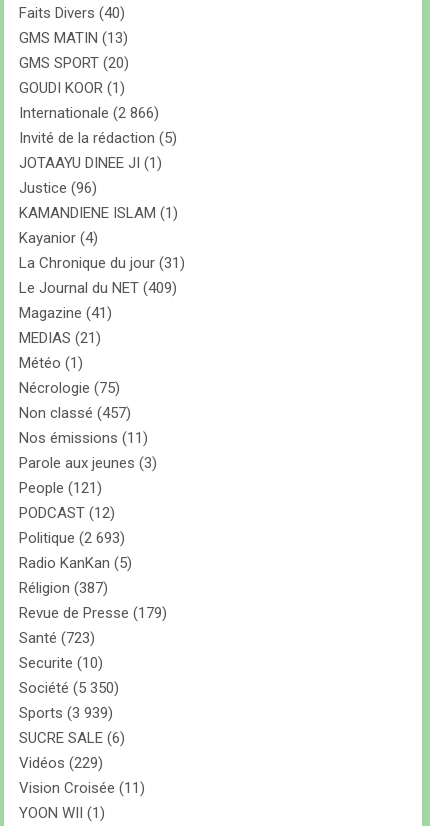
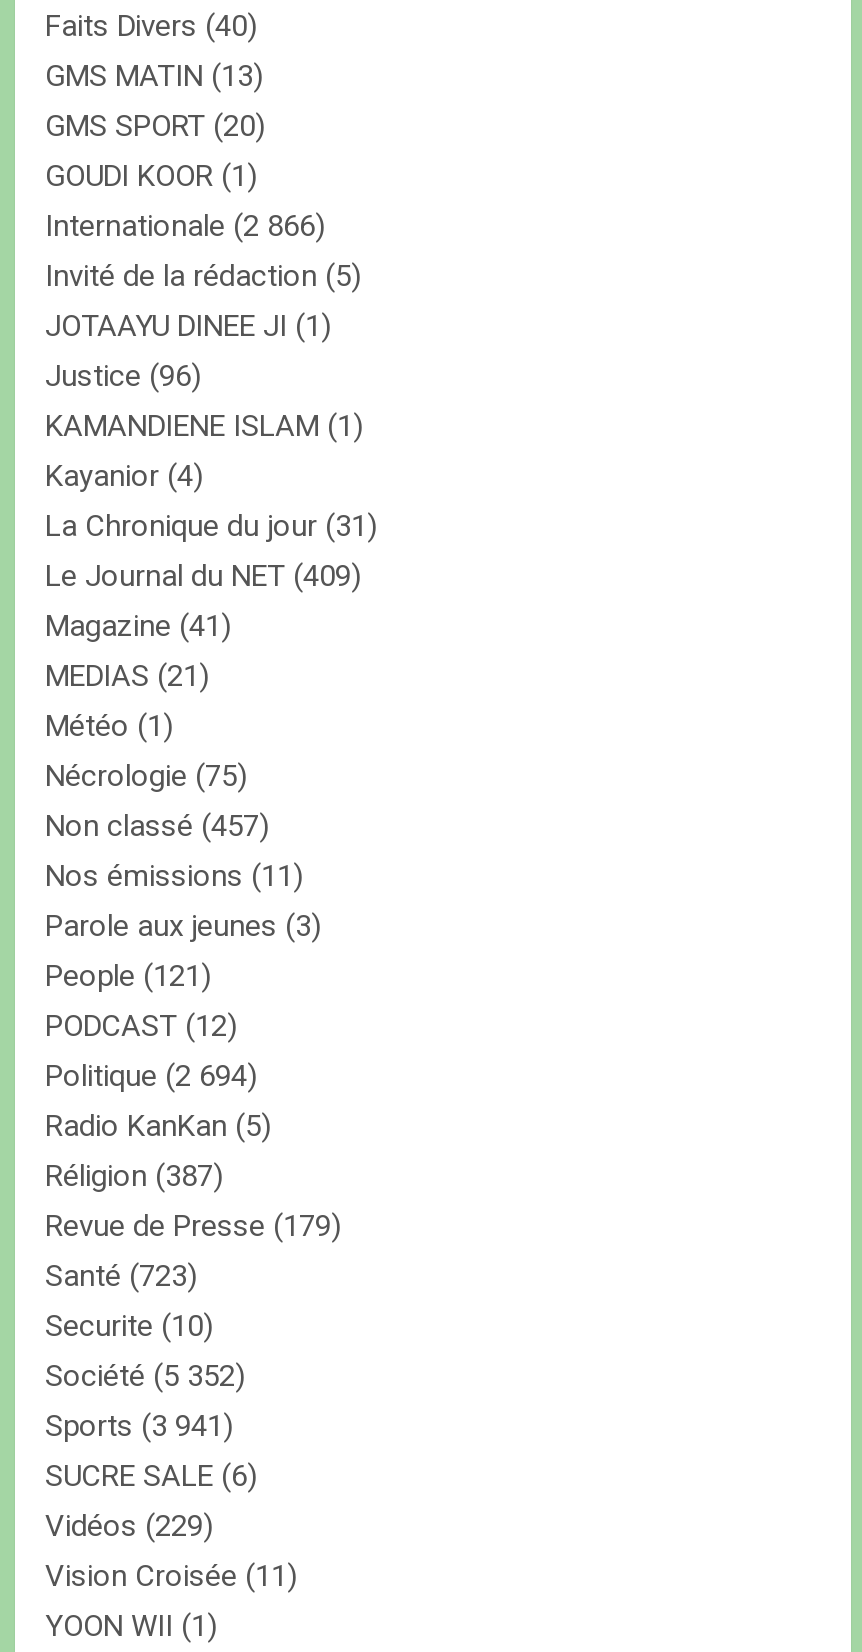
- Politique (2 693)
+ Politique (2 694)

- Société (5 350)
+ Société (5 352)

- Sports (3 939)
+ Sports (3 941)
